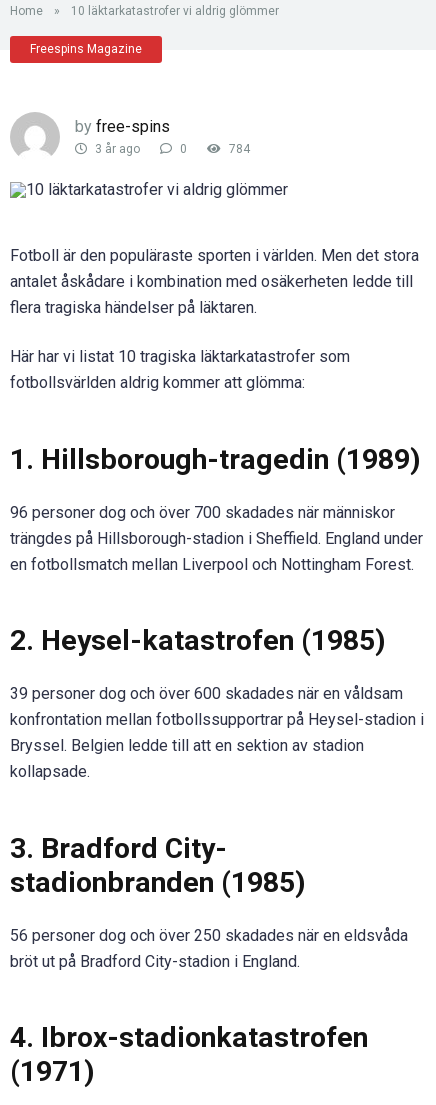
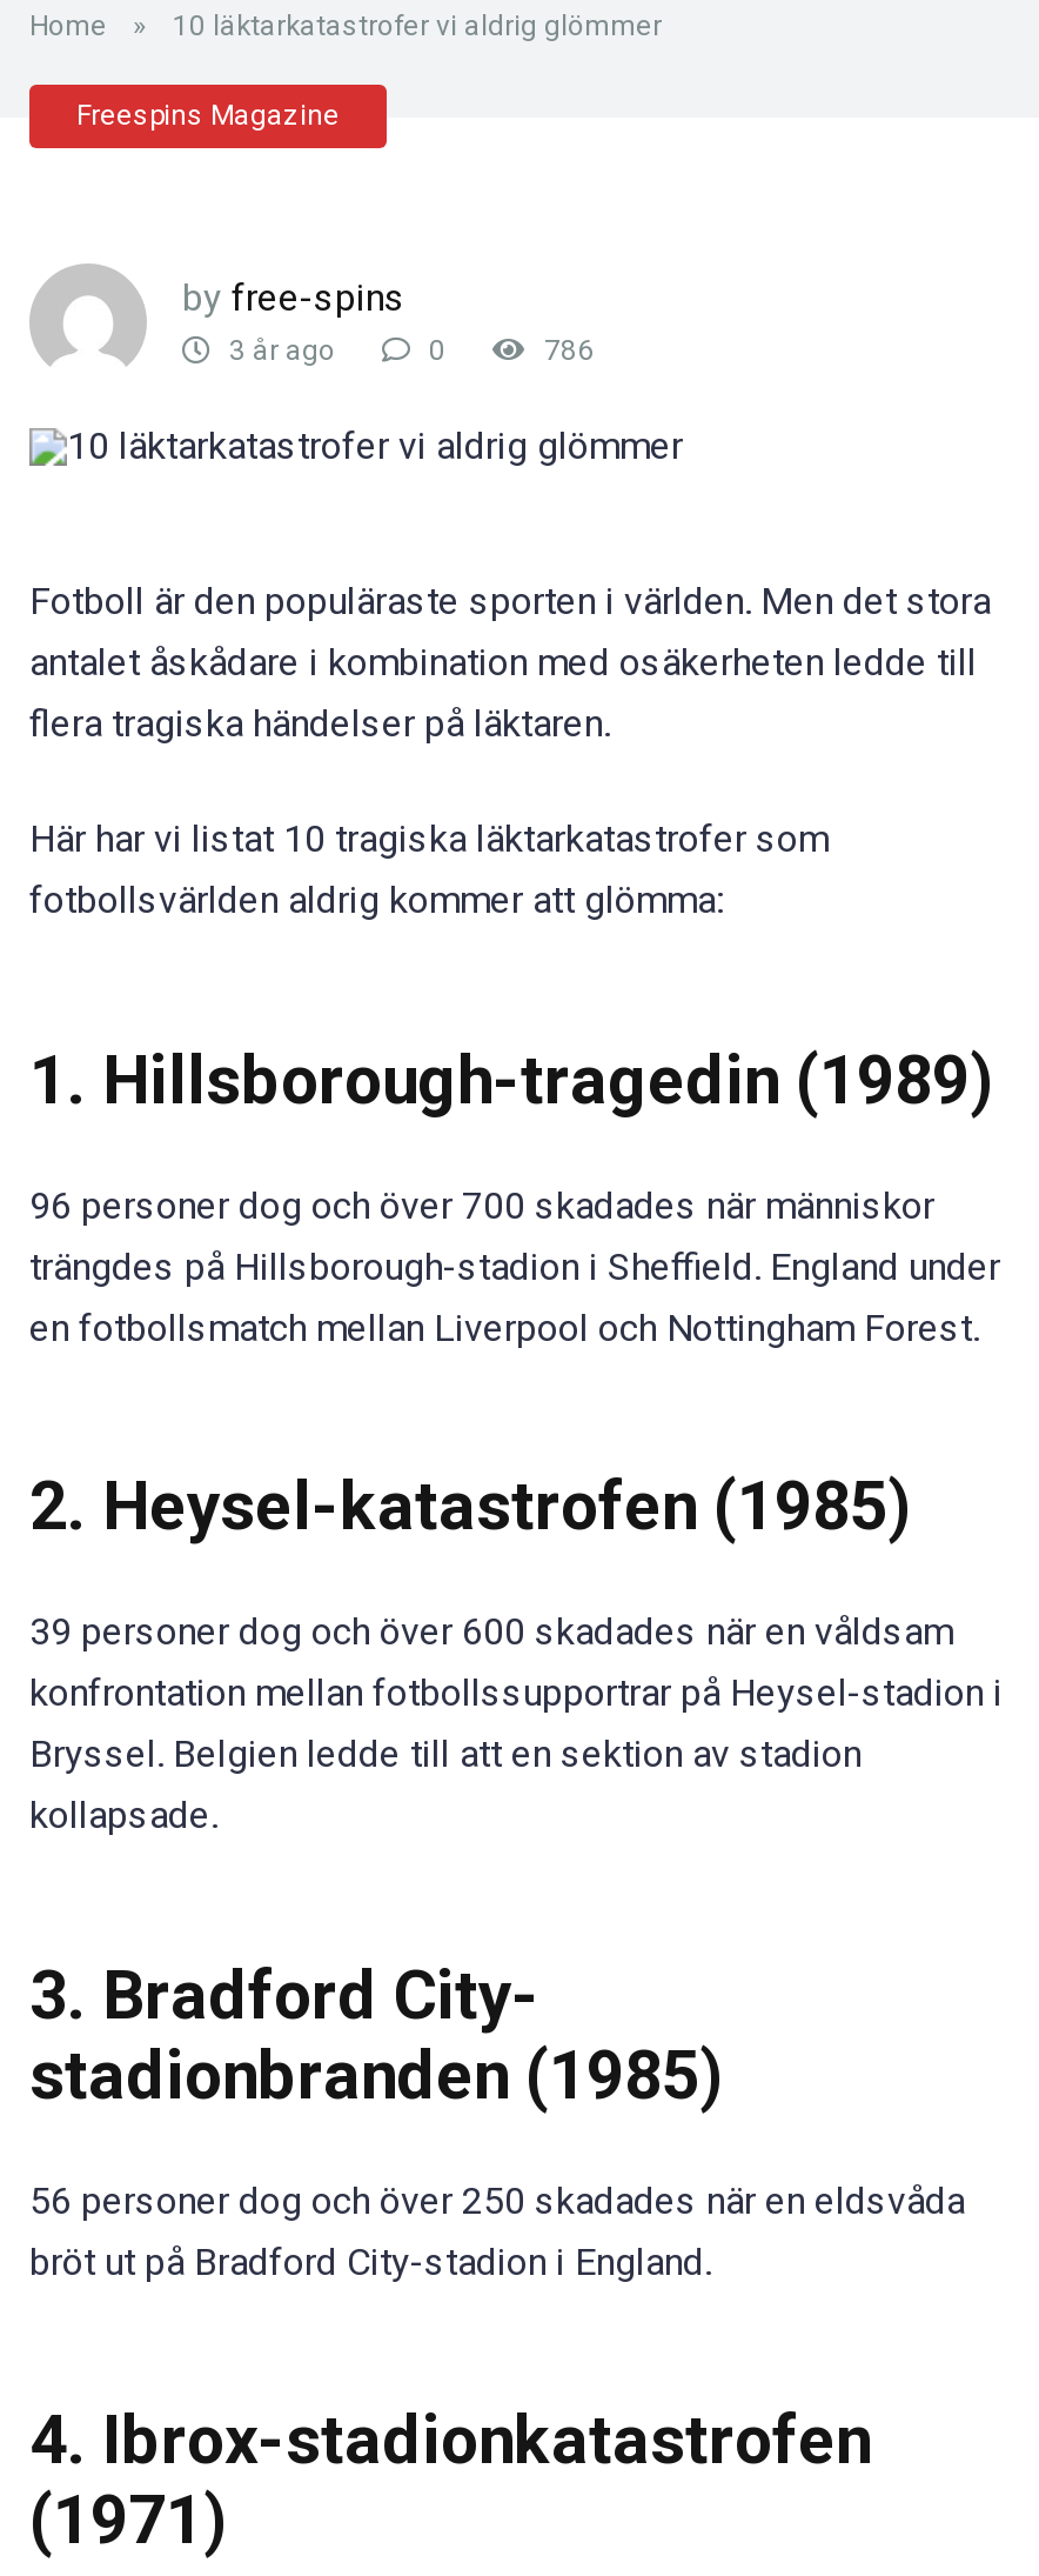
- 784
+ 786
